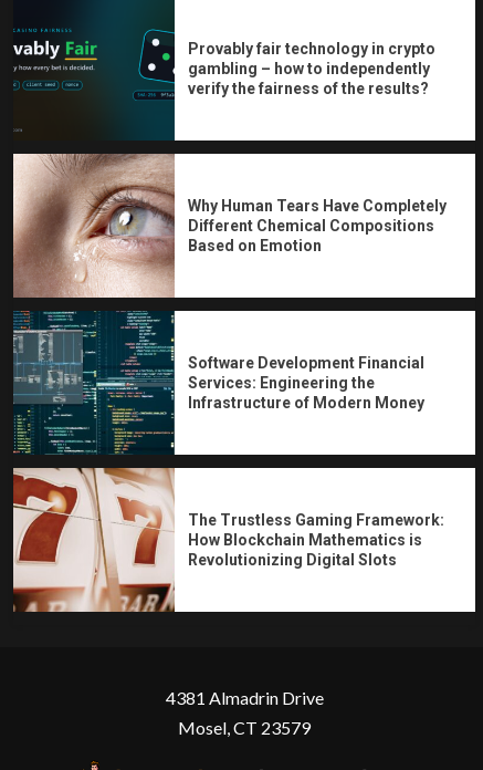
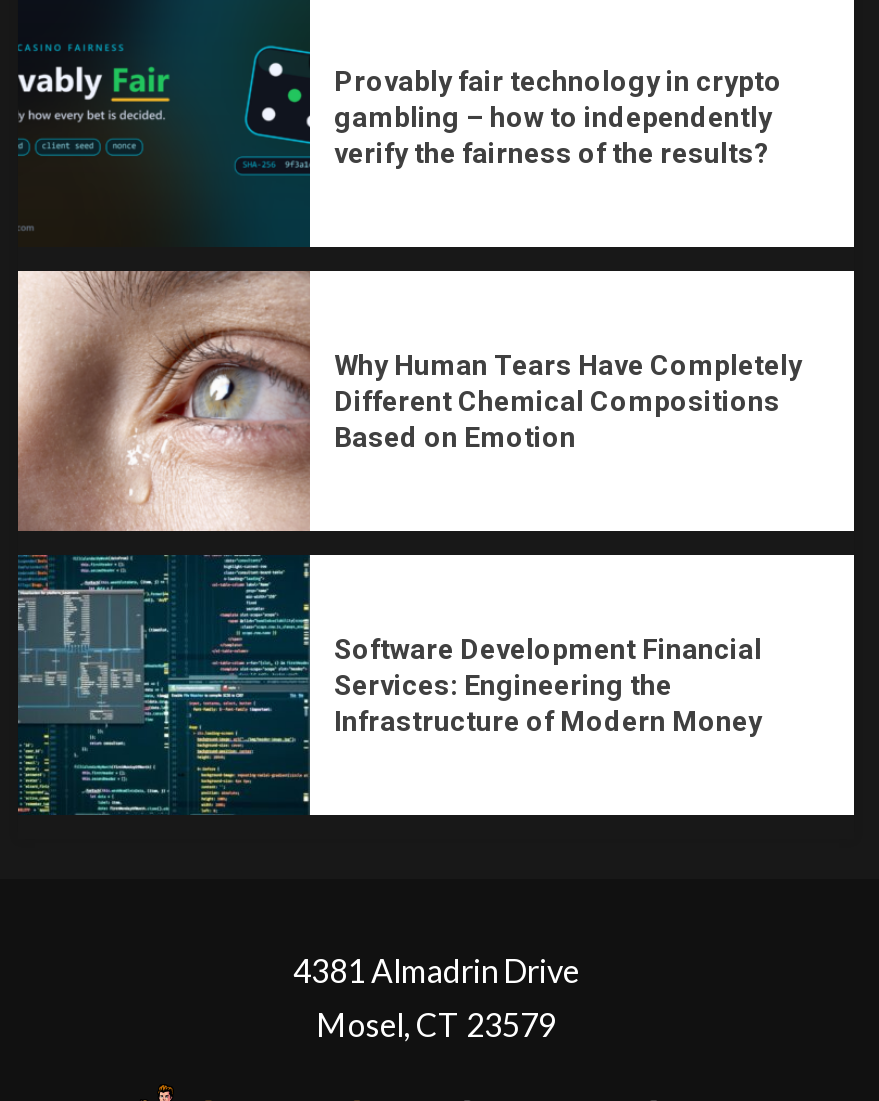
- [image]
- The Trustless Gaming Framework:
- How Blockchain Mathematics is
- Revolutionizing Digital Slots
